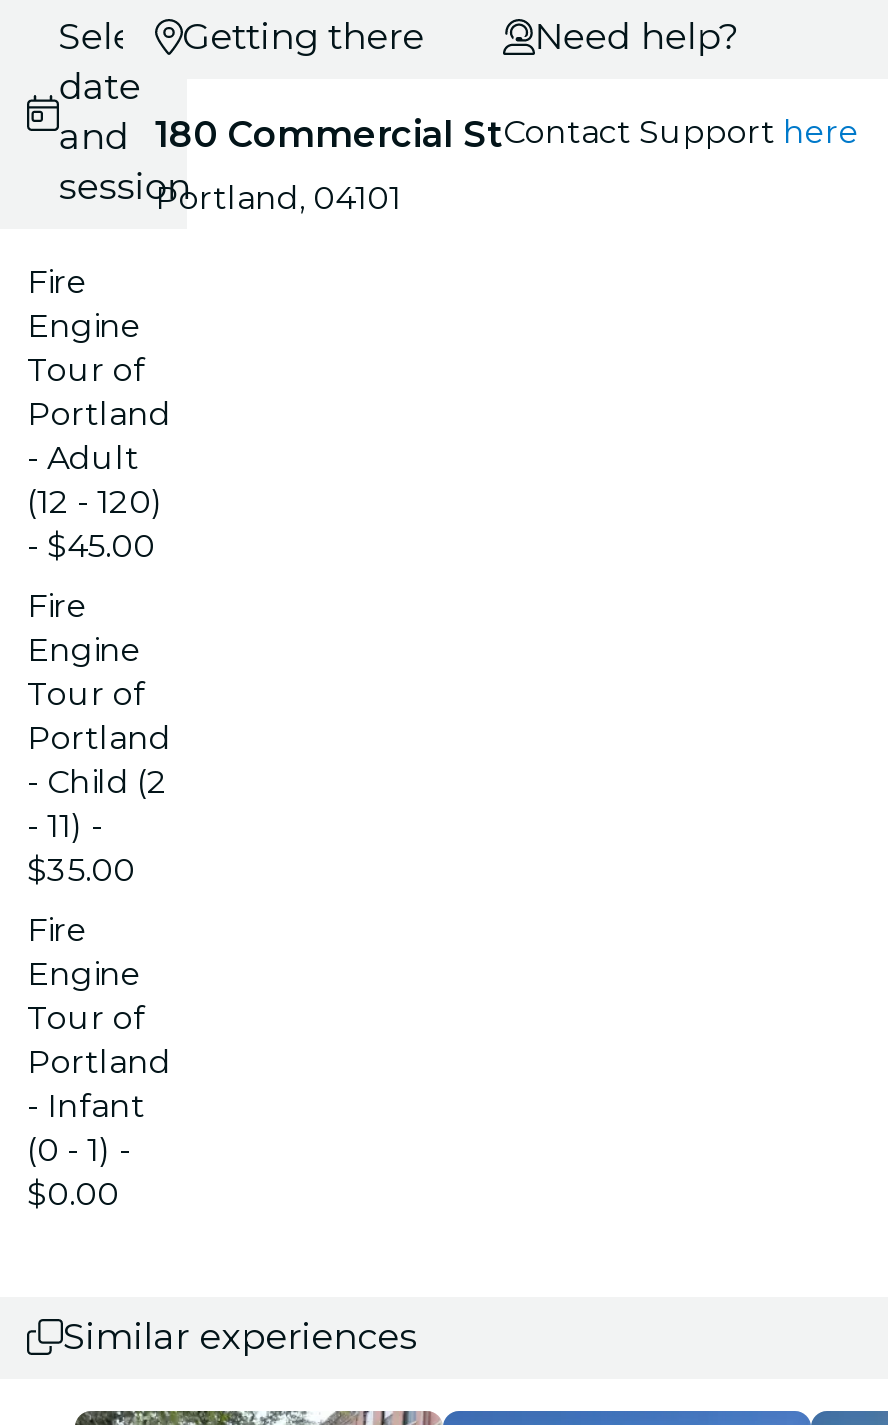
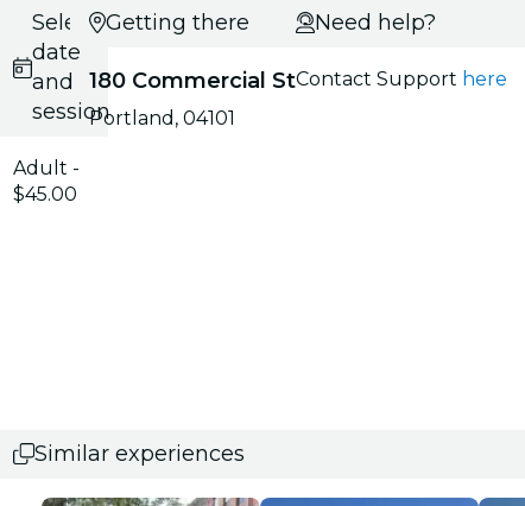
- Fire
- Engine
- Tour of
- Portland
- - Adult
- (12 - 120)
- - $45.00
- Fire
- Engine
- Tour of
- Portland
- - Child (2
- - 11) -
- $35.00
- Fire
- Engine
- Tour of
- Portland
- - Infant
- (0 - 1) -
- $0.00
+ Adult -
+ $45.00
